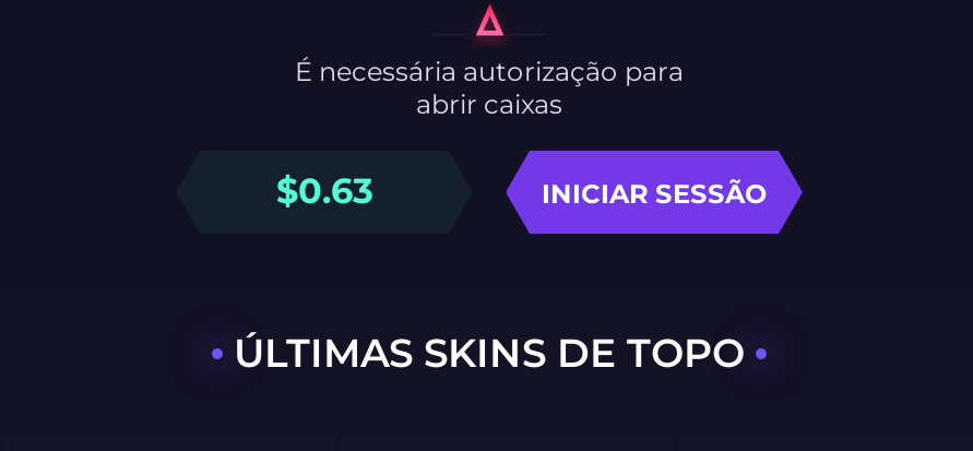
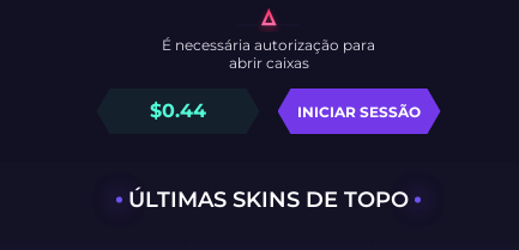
- $0.63
+ $0.44
